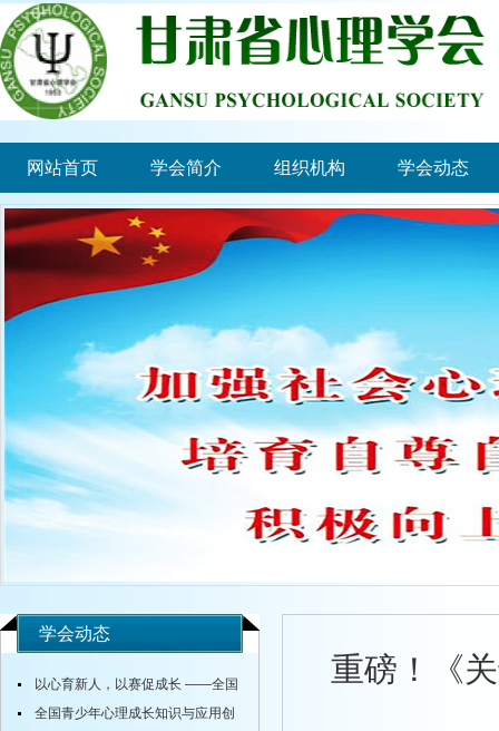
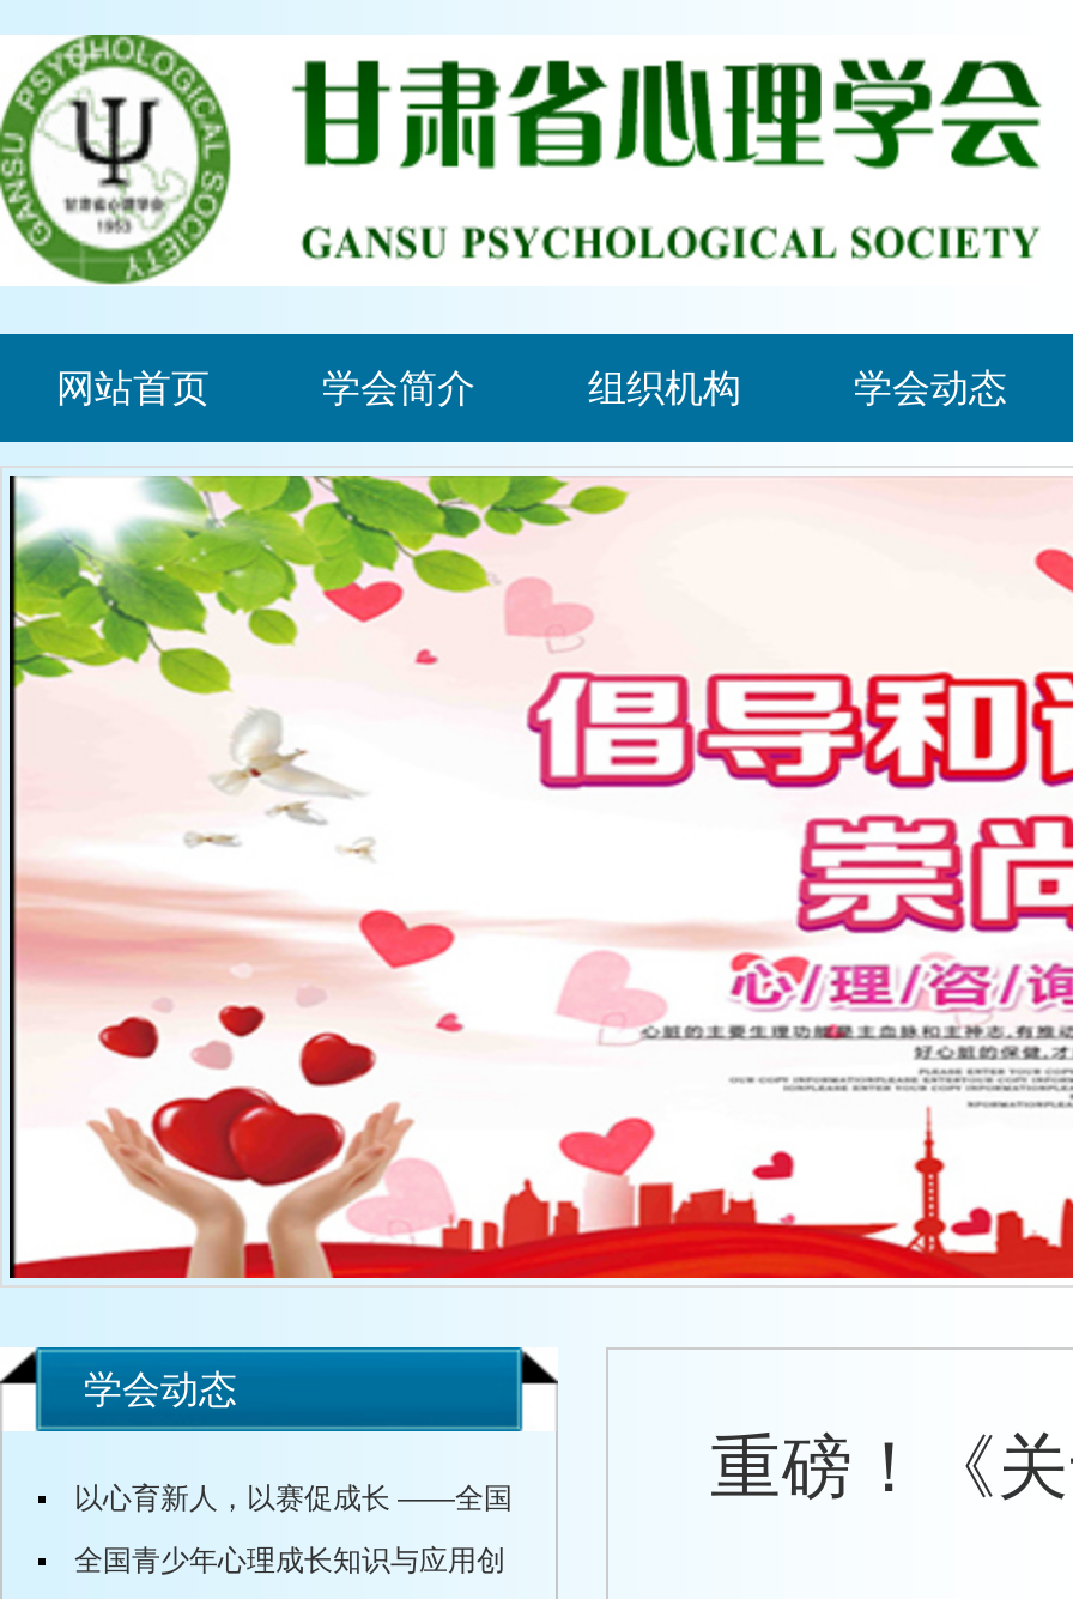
- [image]
+ [image]
